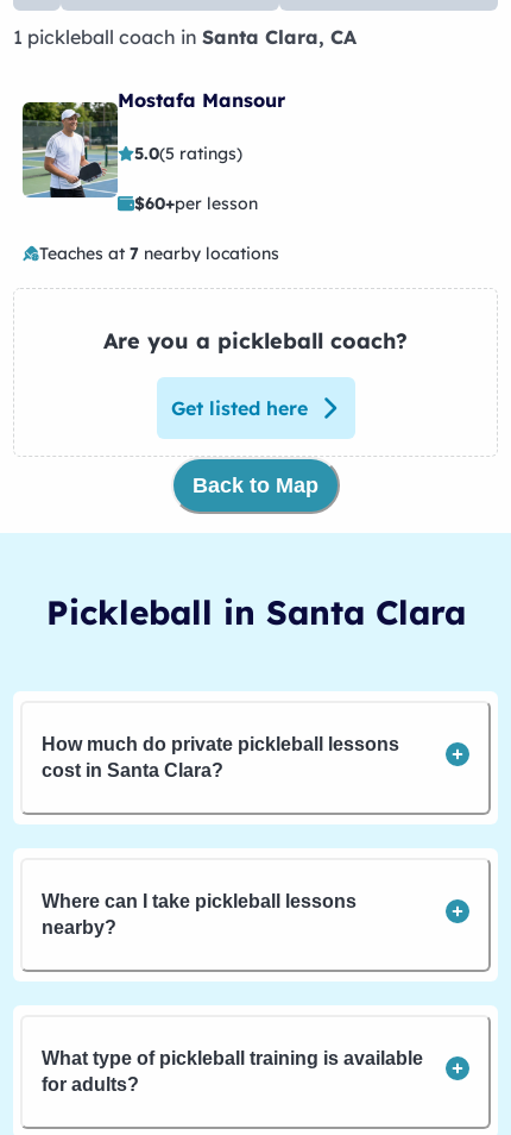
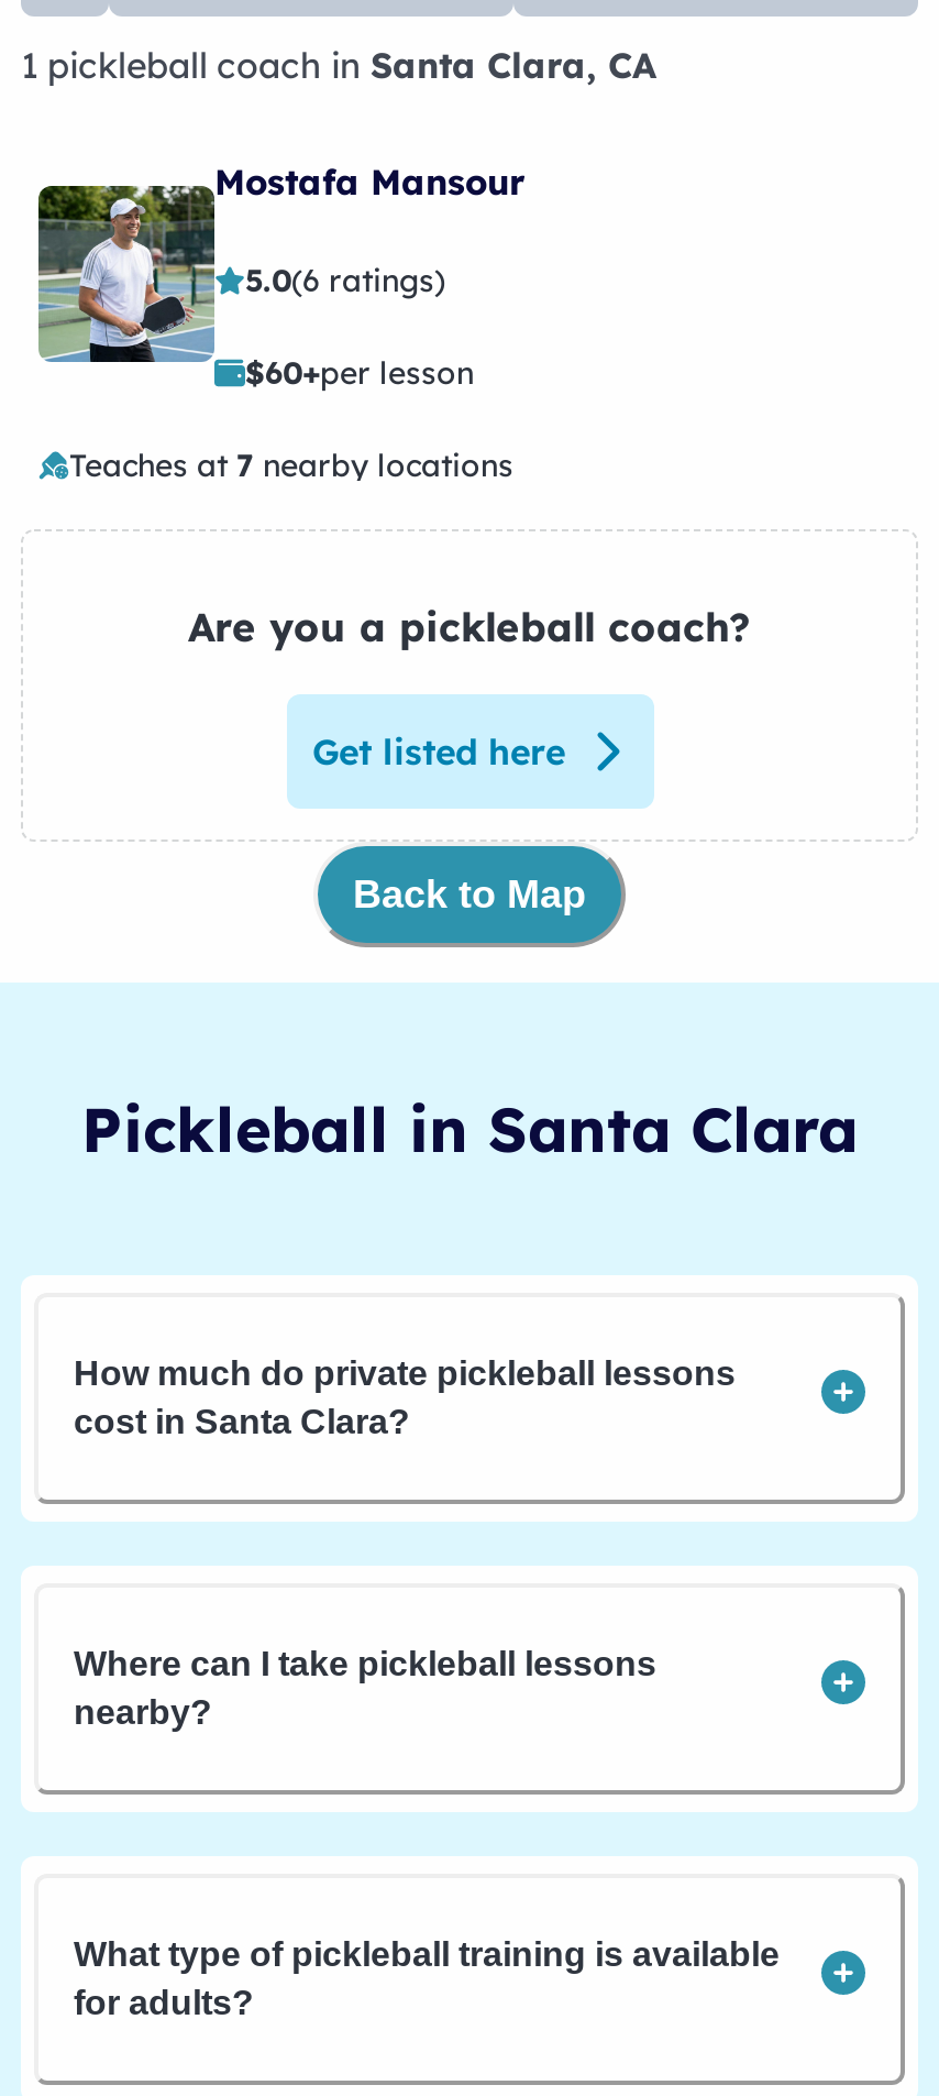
- 5.0(5 ratings)
+ 5.0(6 ratings)
